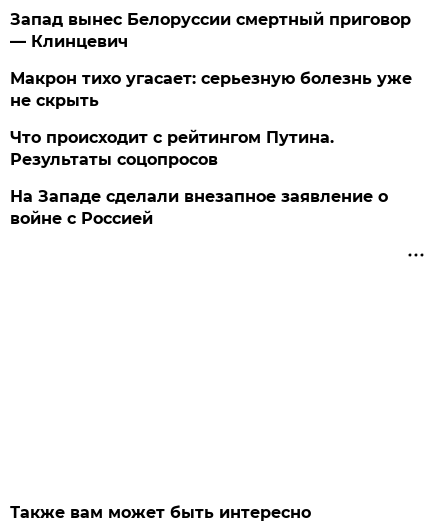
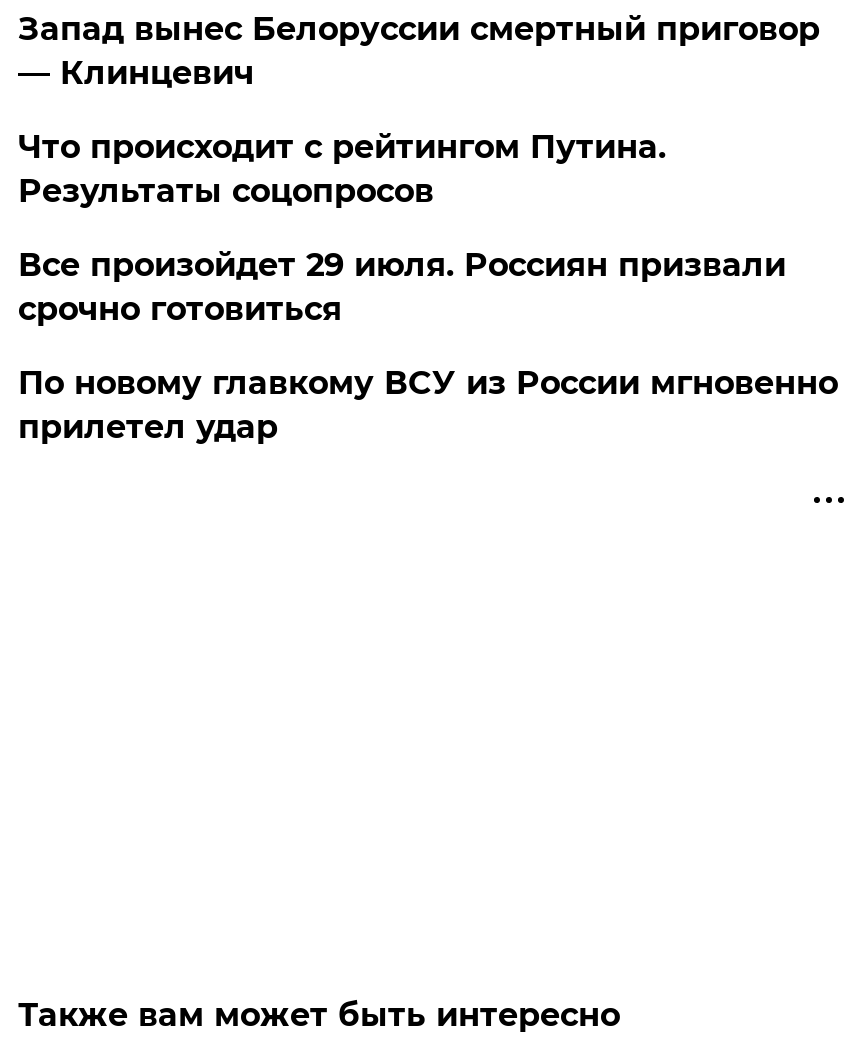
- Макрон тихо угасает: серьезную болезнь уже
- не скрыть

moved up: Что происходит с рейтингом Путина. | Результаты соцопросов

- На Западе сделали внезапное заявление о
- войне с Россией
+ Все произойдет 29 июля. Россиян призвали
+ срочно готовиться
+ По новому главкому ВСУ из России мгновенно
+ прилетел удар
